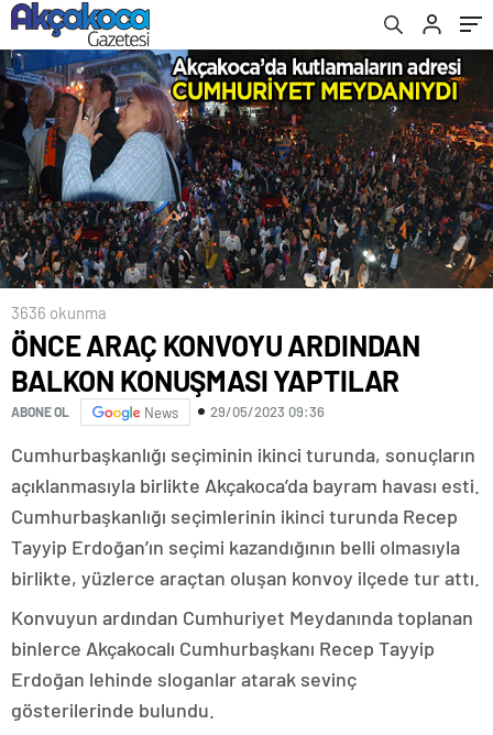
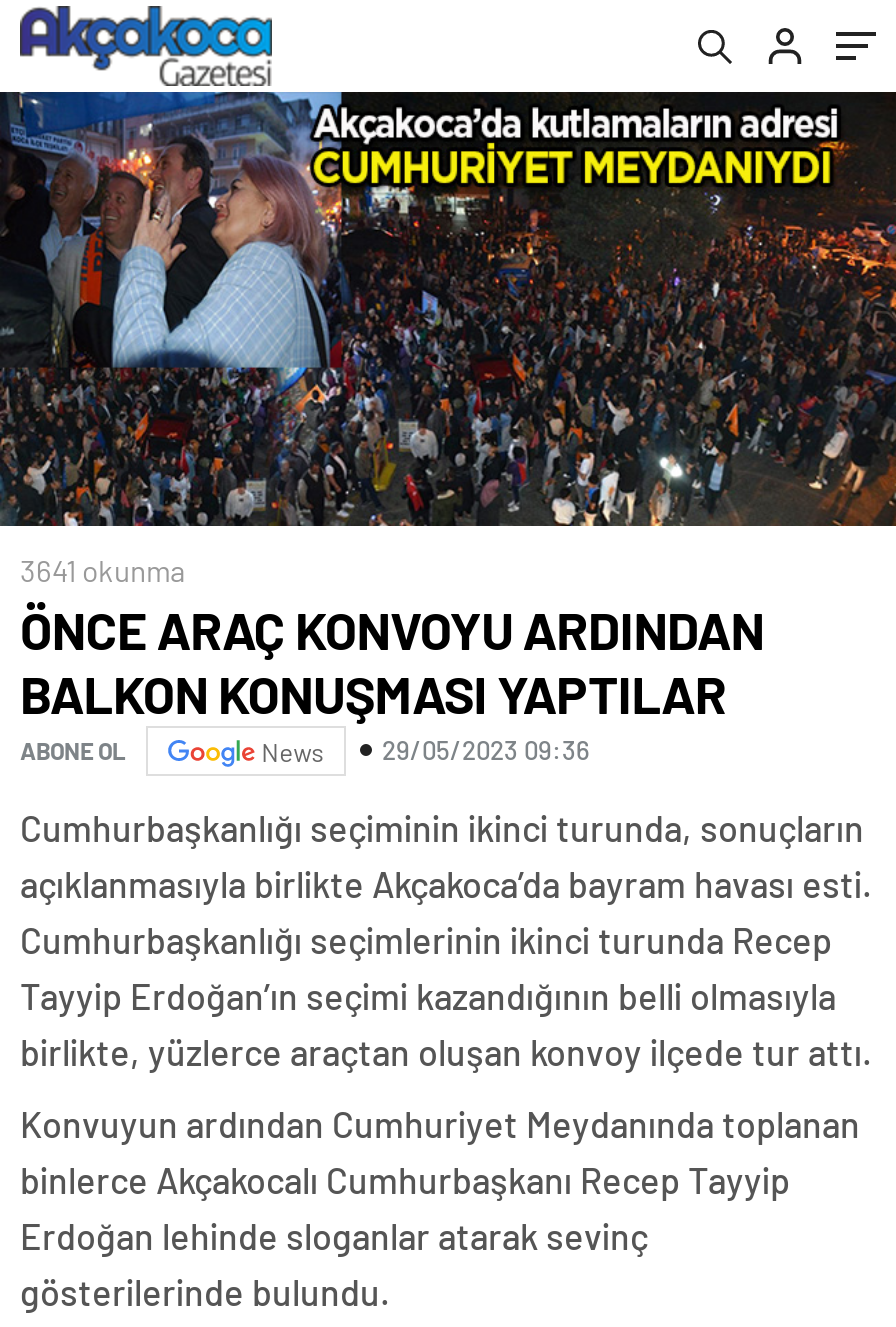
- 3636 okunma
+ 3641 okunma
